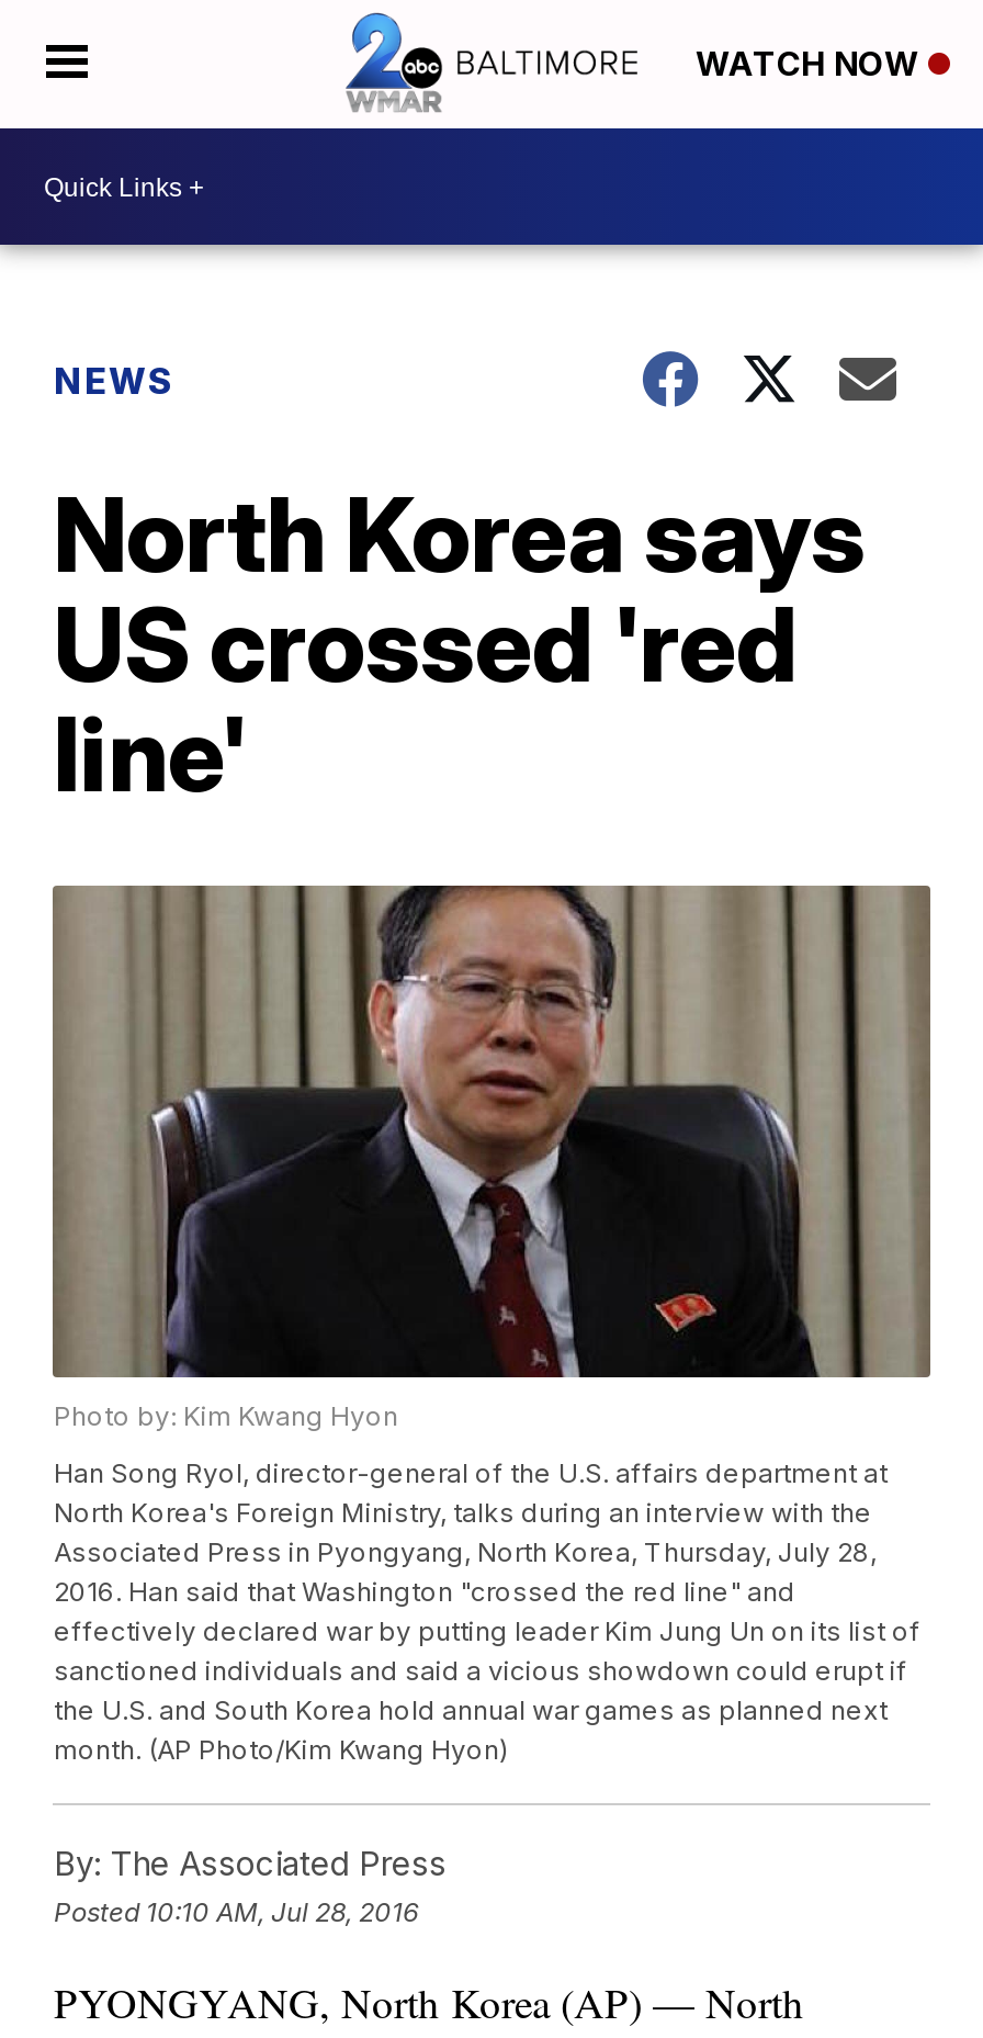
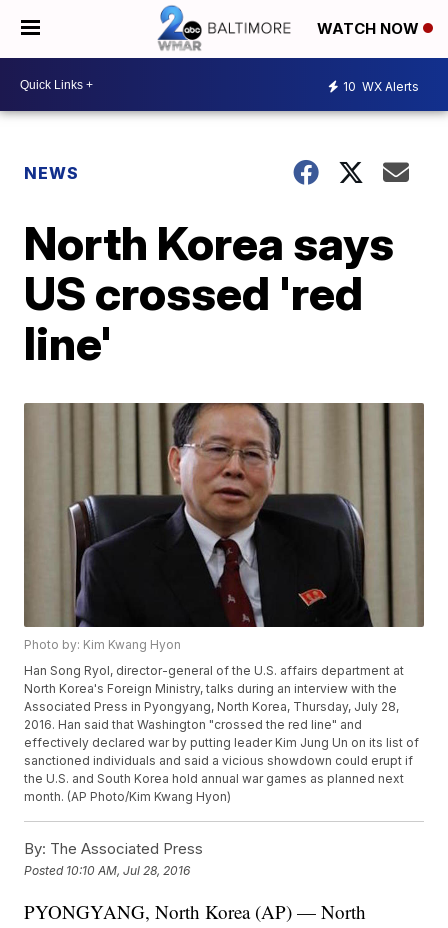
+ 10 WX Alerts
